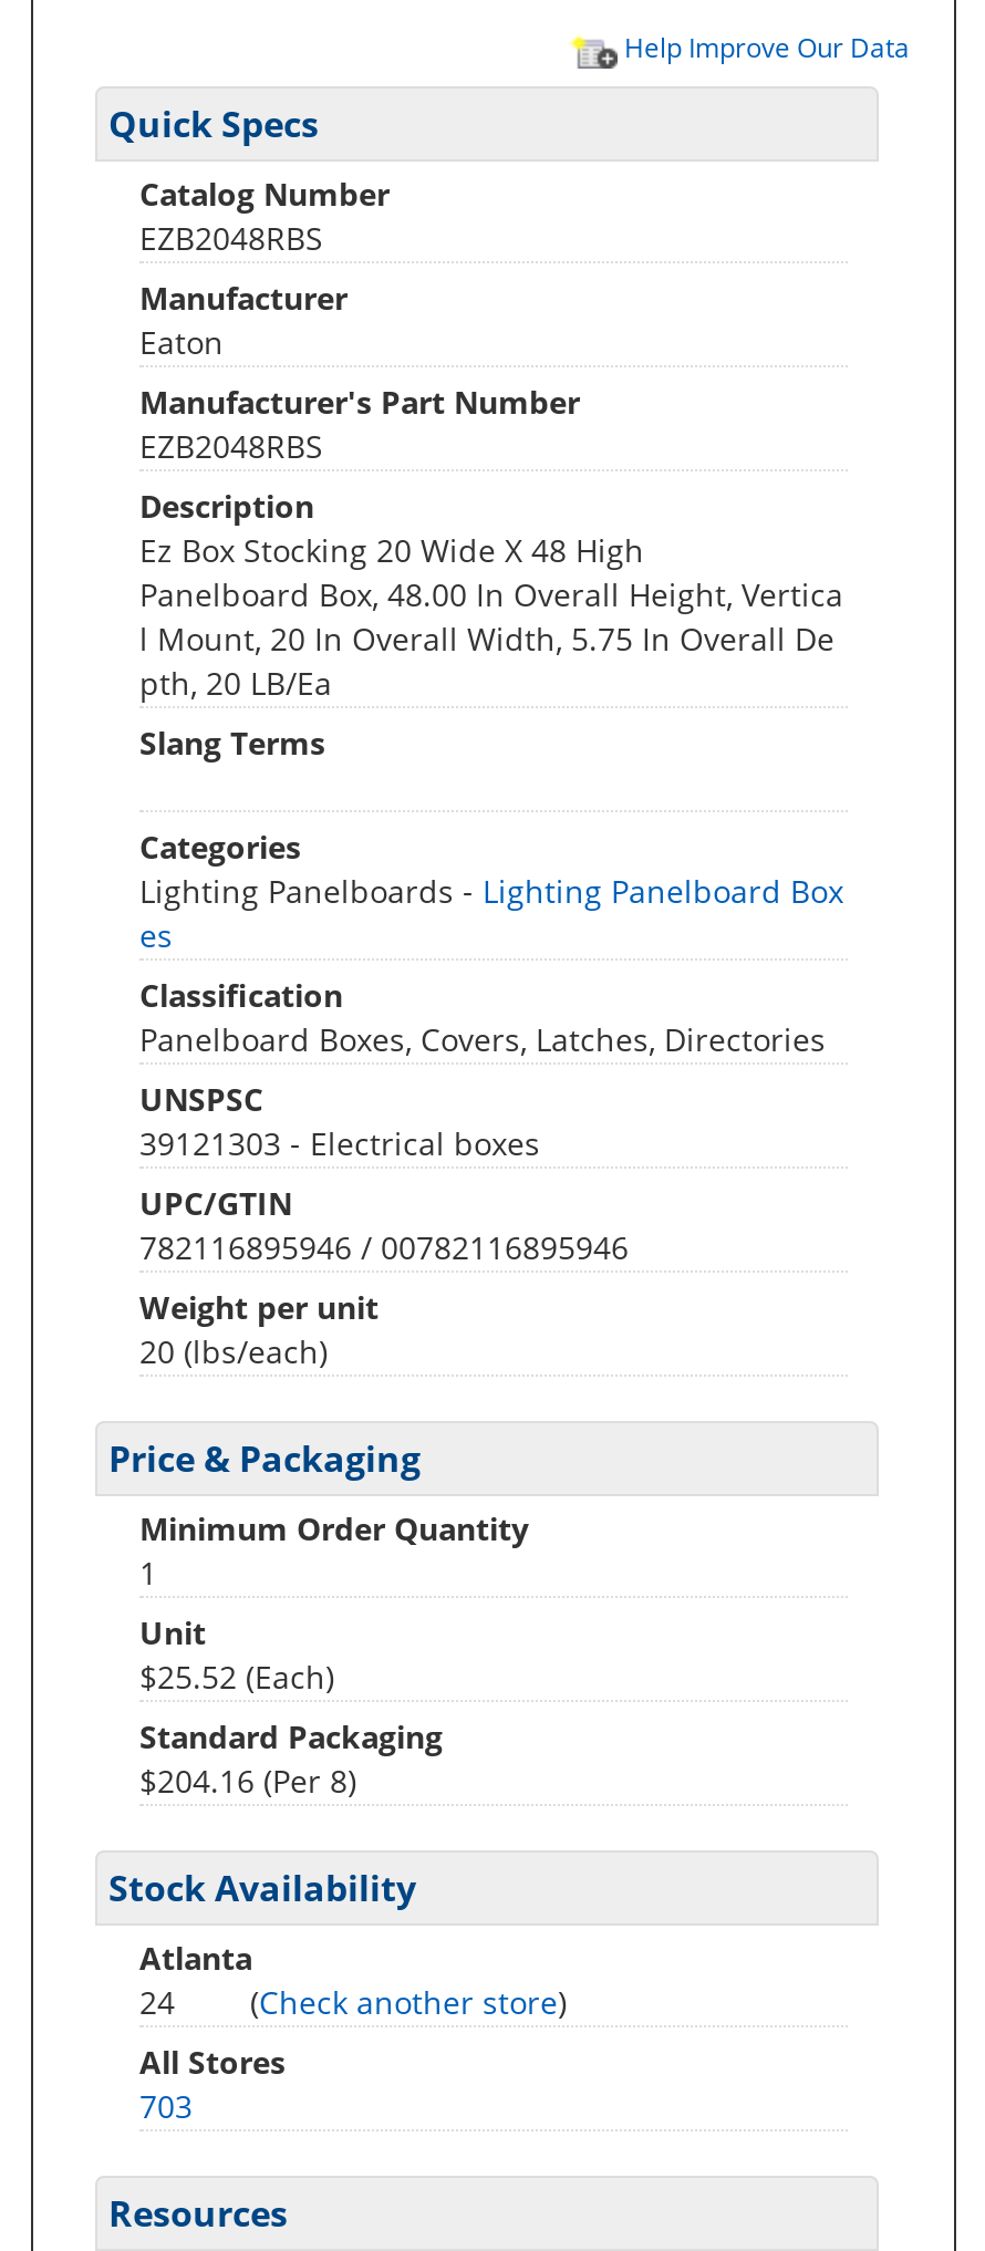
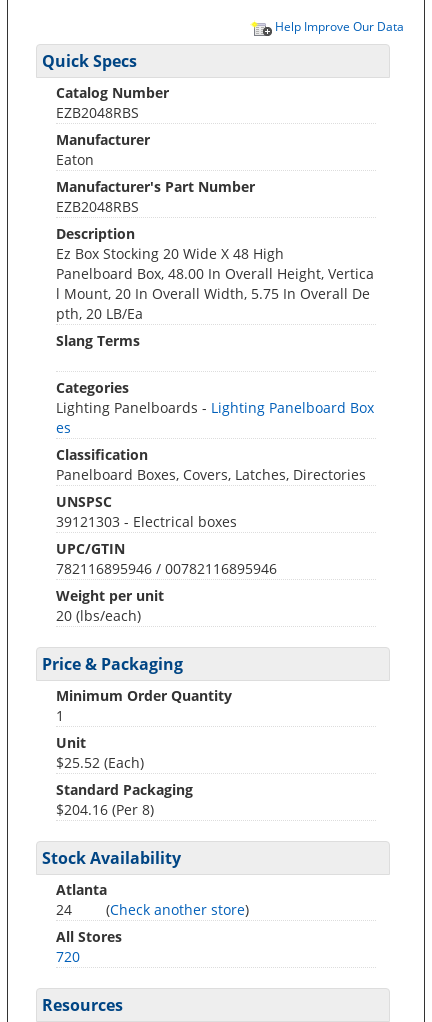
- 703
+ 720
